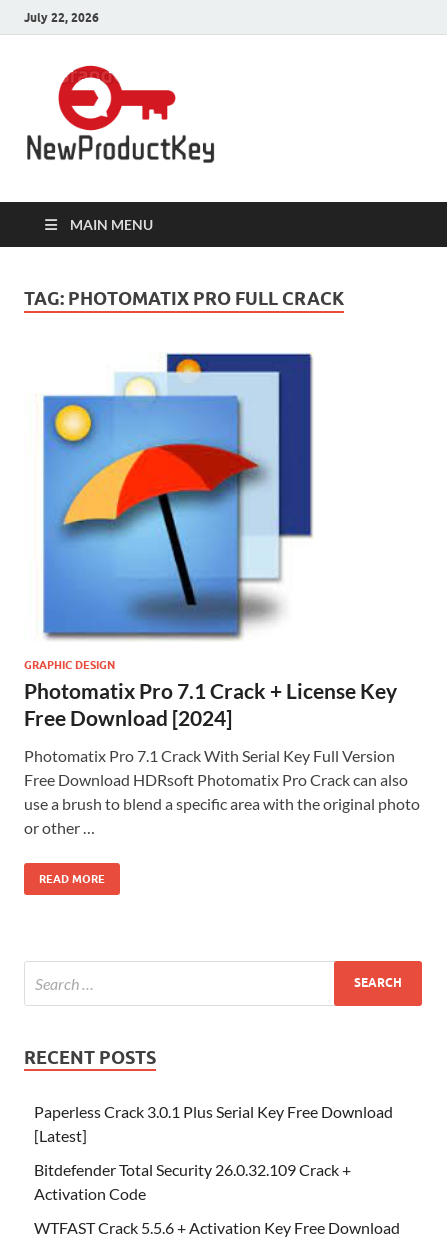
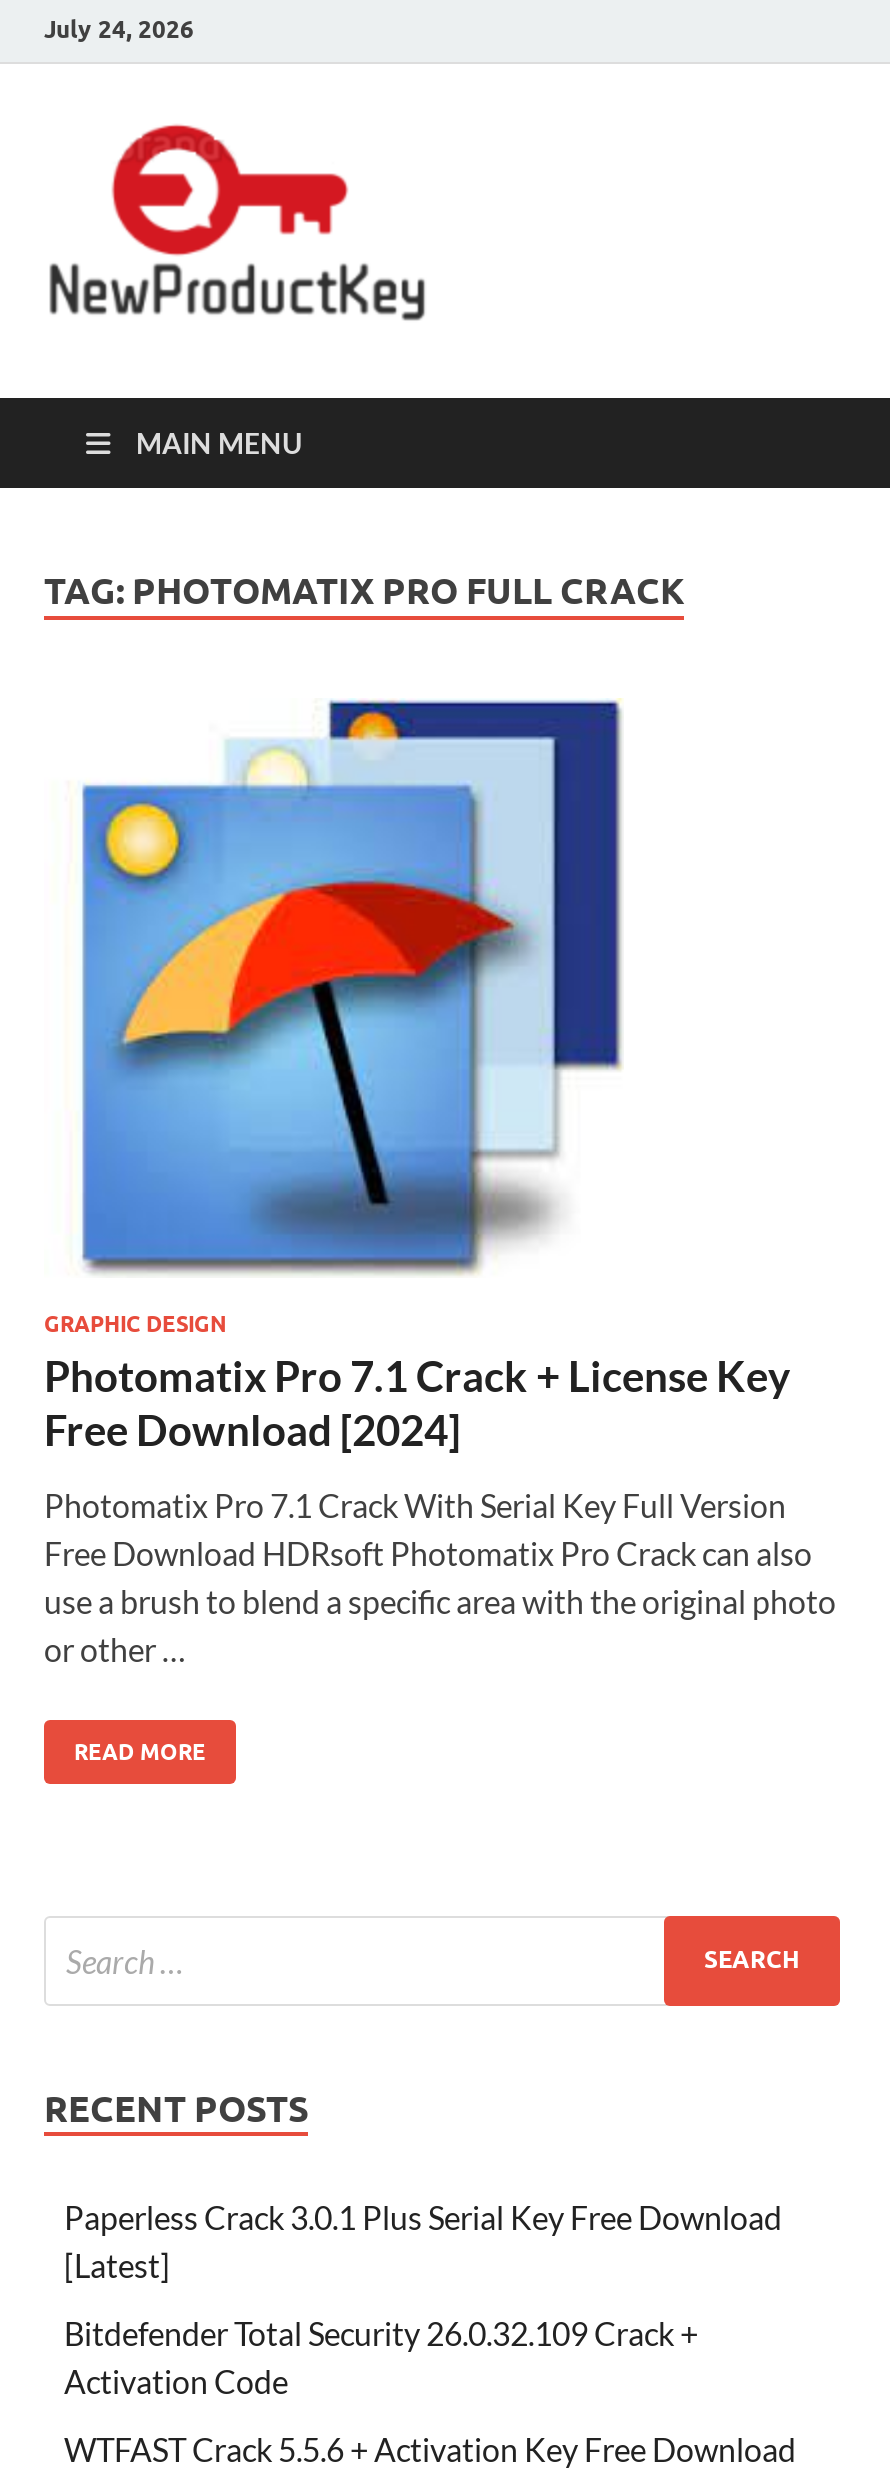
- July 22, 2026
+ July 24, 2026
